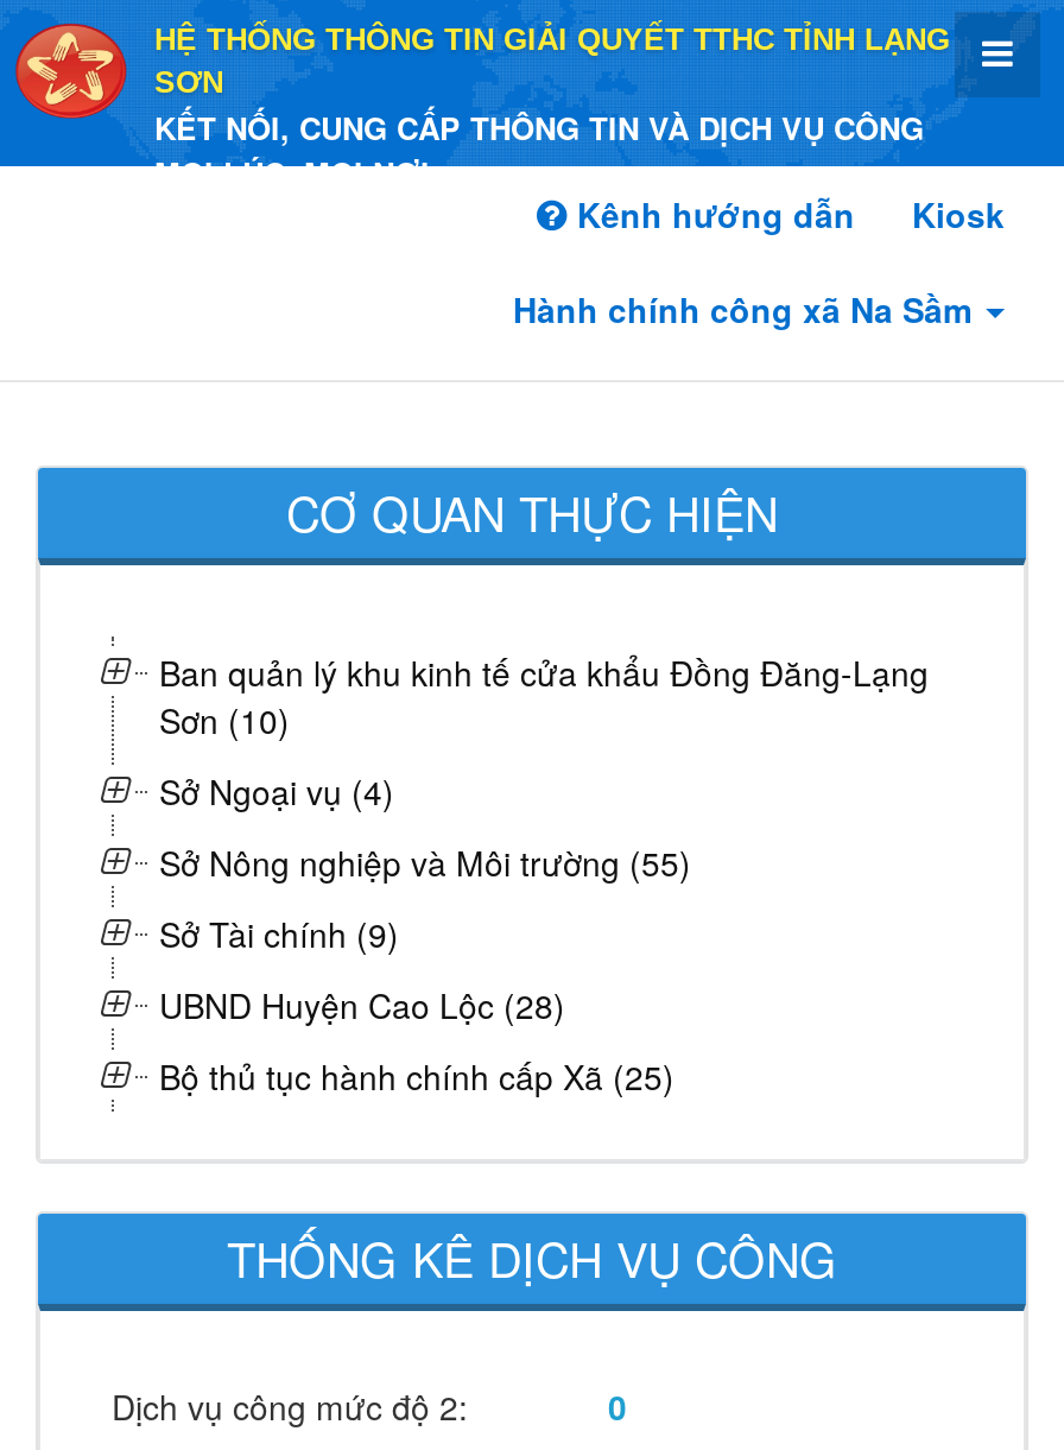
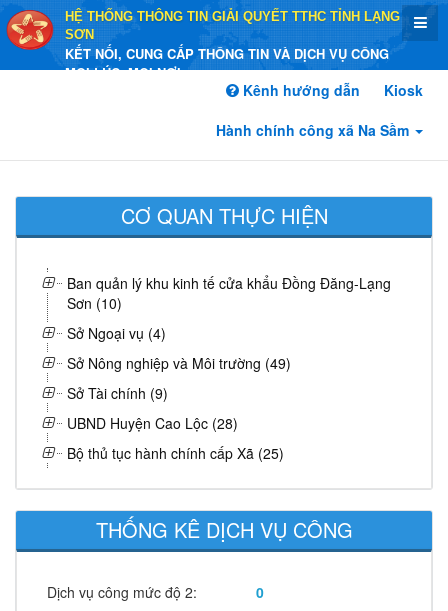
- Sở Nông nghiệp và Môi trường (55)
+ Sở Nông nghiệp và Môi trường (49)
